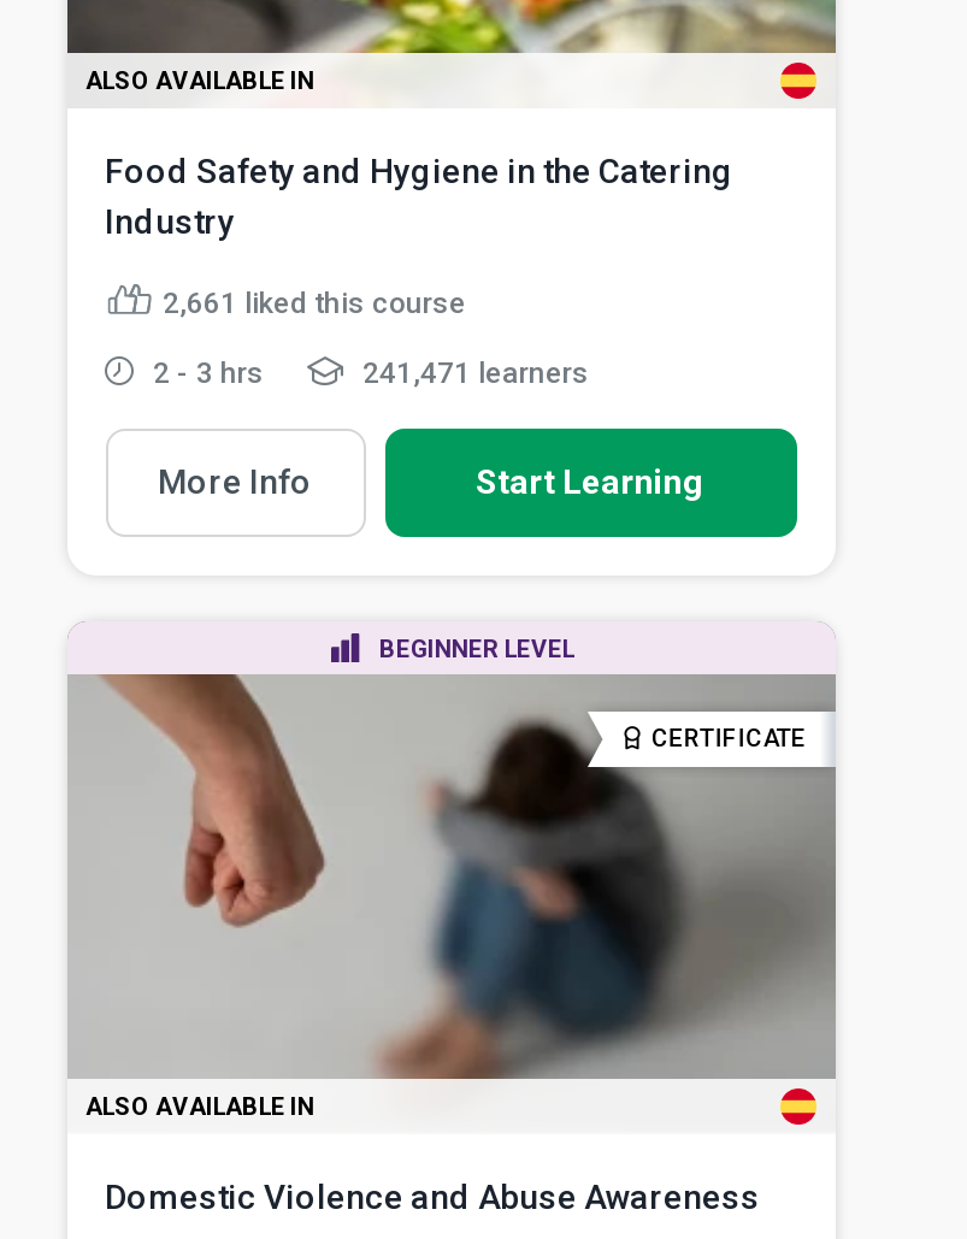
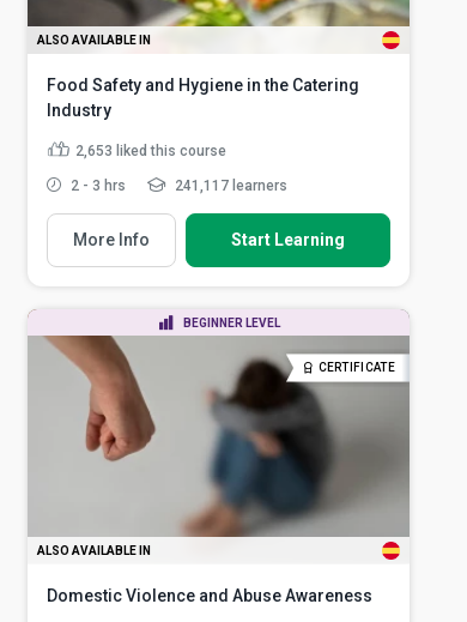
- 2,661 liked this course
+ 2,653 liked this course

- 241,471 learners
+ 241,117 learners
